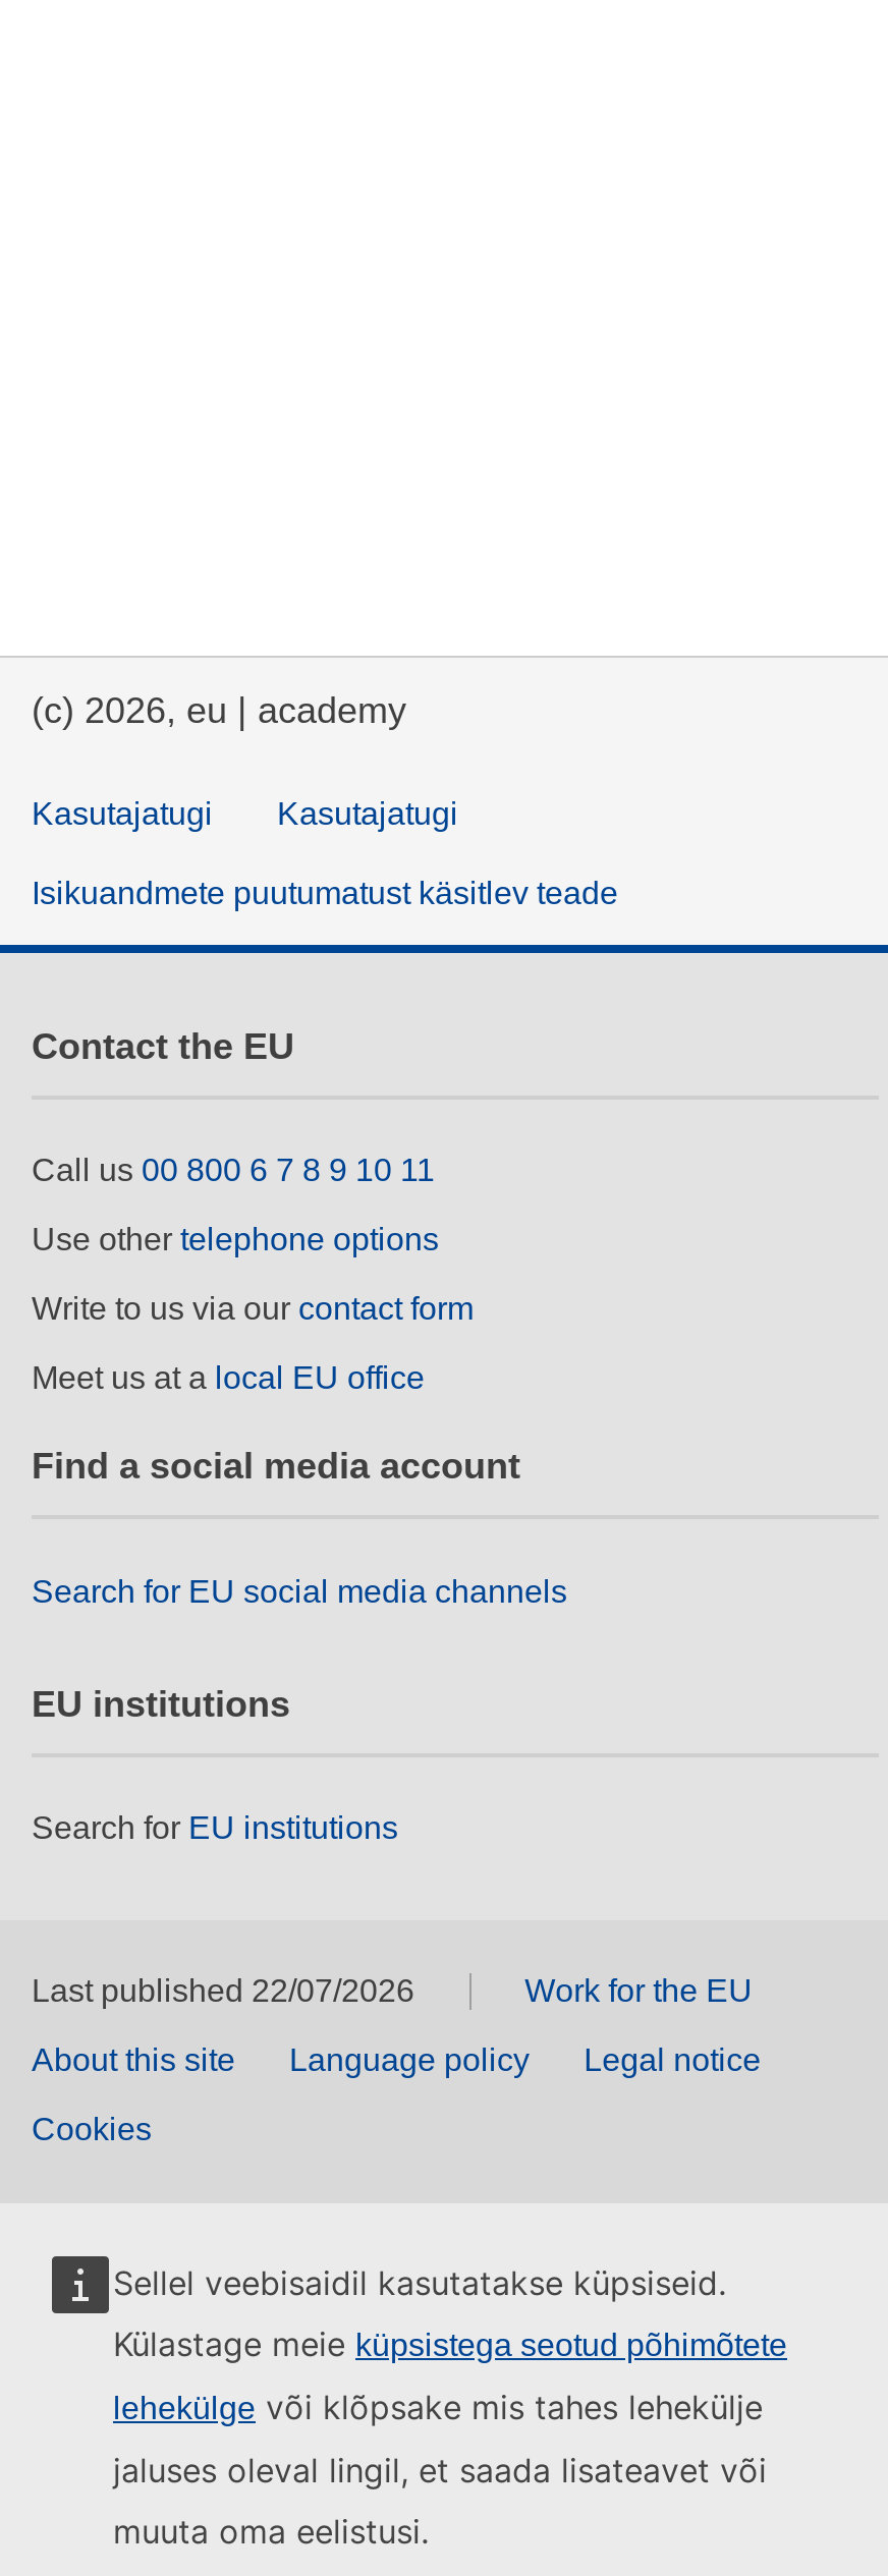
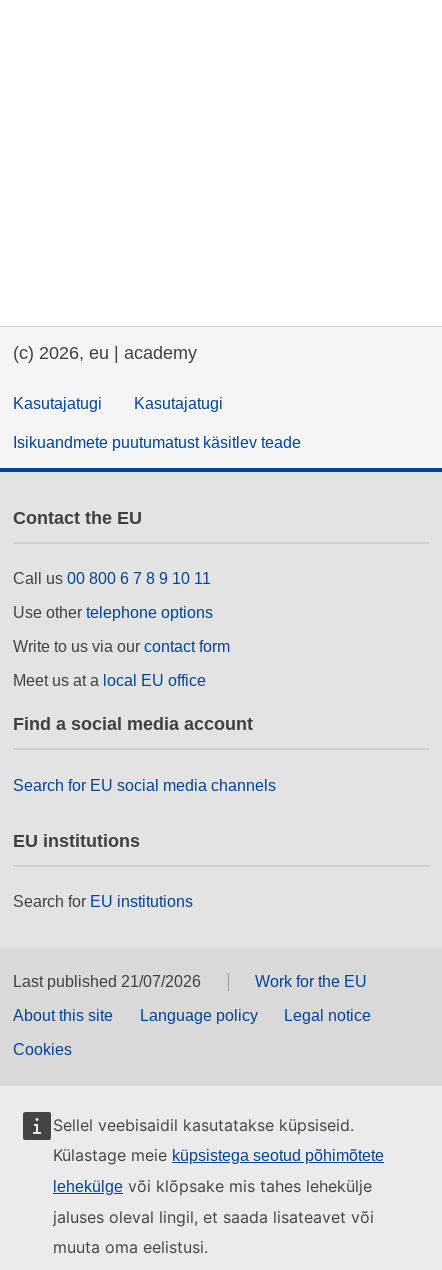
- Last published 22/07/2026
+ Last published 21/07/2026
